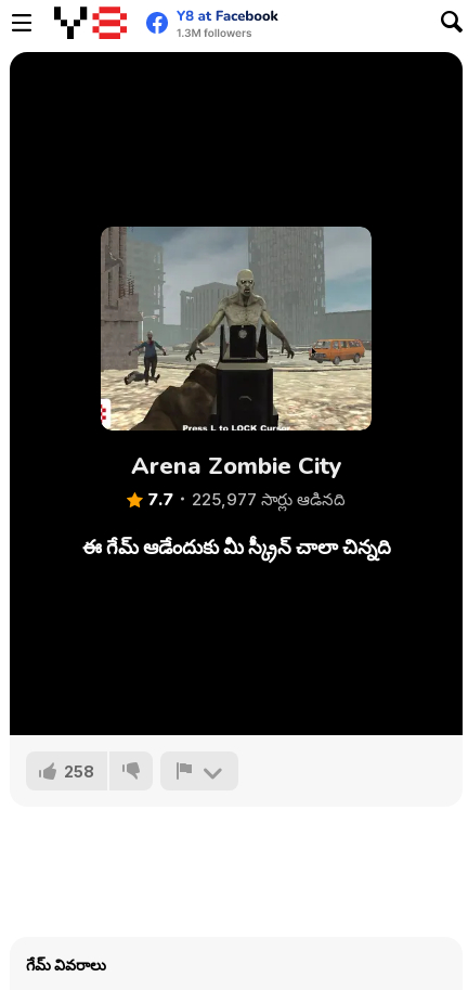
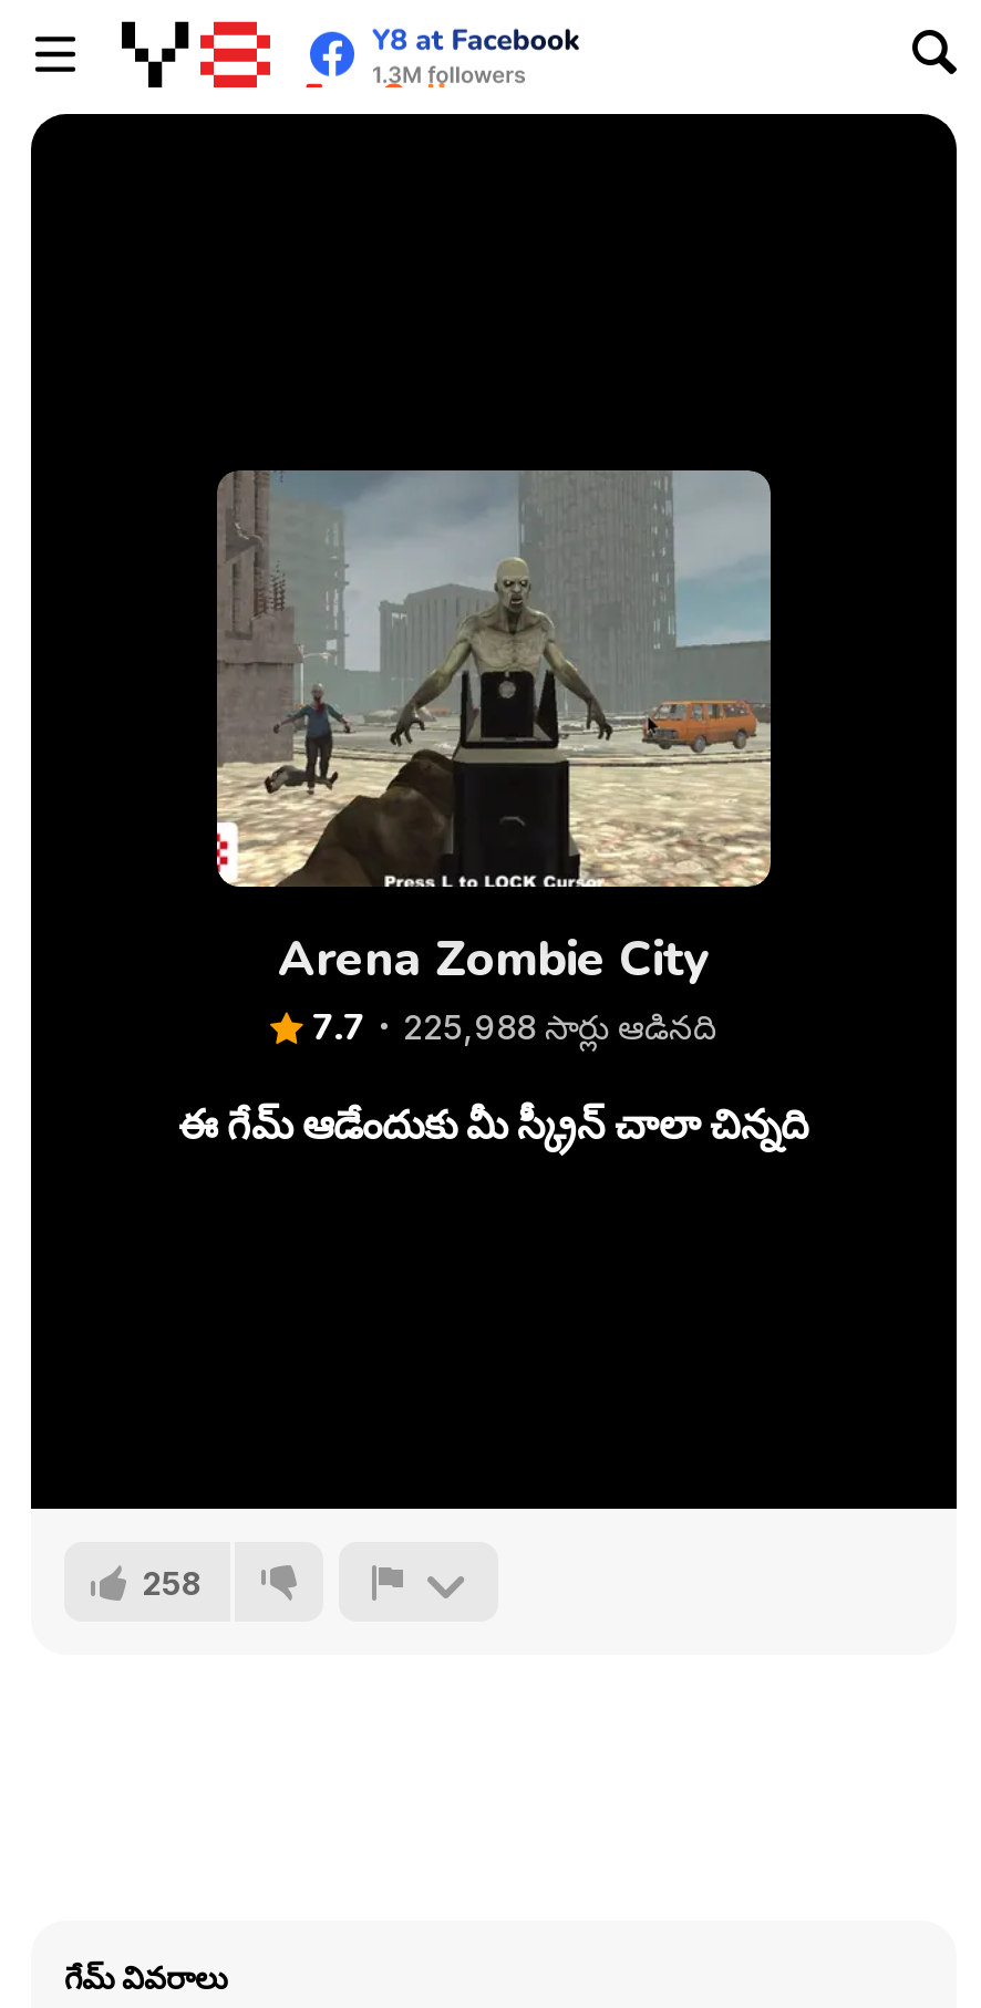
- 7.7 225,977 సార్లు ఆడినది
+ 7.7 225,988 సార్లు ఆడినది
